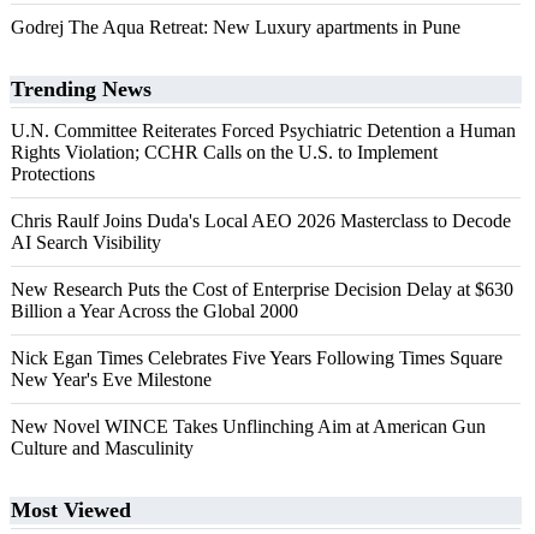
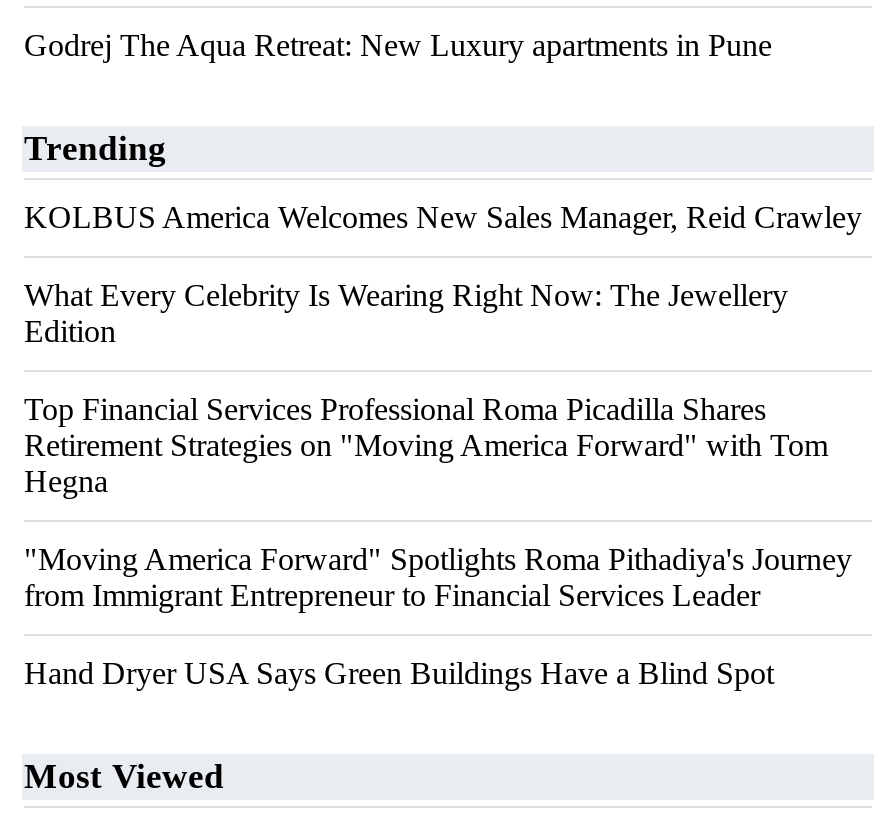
- Trending News
+ Trending

- U.N. Committee Reiterates Forced Psychiatric Detention a Human
- Rights Violation; CCHR Calls on the U.S. to Implement
- Protections
+ KOLBUS America Welcomes New Sales Manager, Reid Crawley

- Chris Raulf Joins Duda's Local AEO 2026 Masterclass to Decode
- AI Search Visibility
+ What Every Celebrity Is Wearing Right Now: The Jewellery
+ Edition

- New Research Puts the Cost of Enterprise Decision Delay at $630
- Billion a Year Across the Global 2000
+ Top Financial Services Professional Roma Picadilla Shares
+ Retirement Strategies on "Moving America Forward" with Tom
+ Hegna

- Nick Egan Times Celebrates Five Years Following Times Square
- New Year's Eve Milestone
+ "Moving America Forward" Spotlights Roma Pithadiya's Journey
+ from Immigrant Entrepreneur to Financial Services Leader

- New Novel WINCE Takes Unflinching Aim at American Gun
- Culture and Masculinity
+ Hand Dryer USA Says Green Buildings Have a Blind Spot
